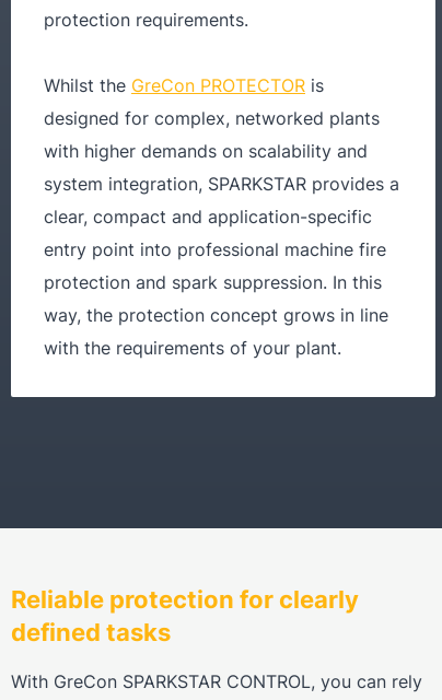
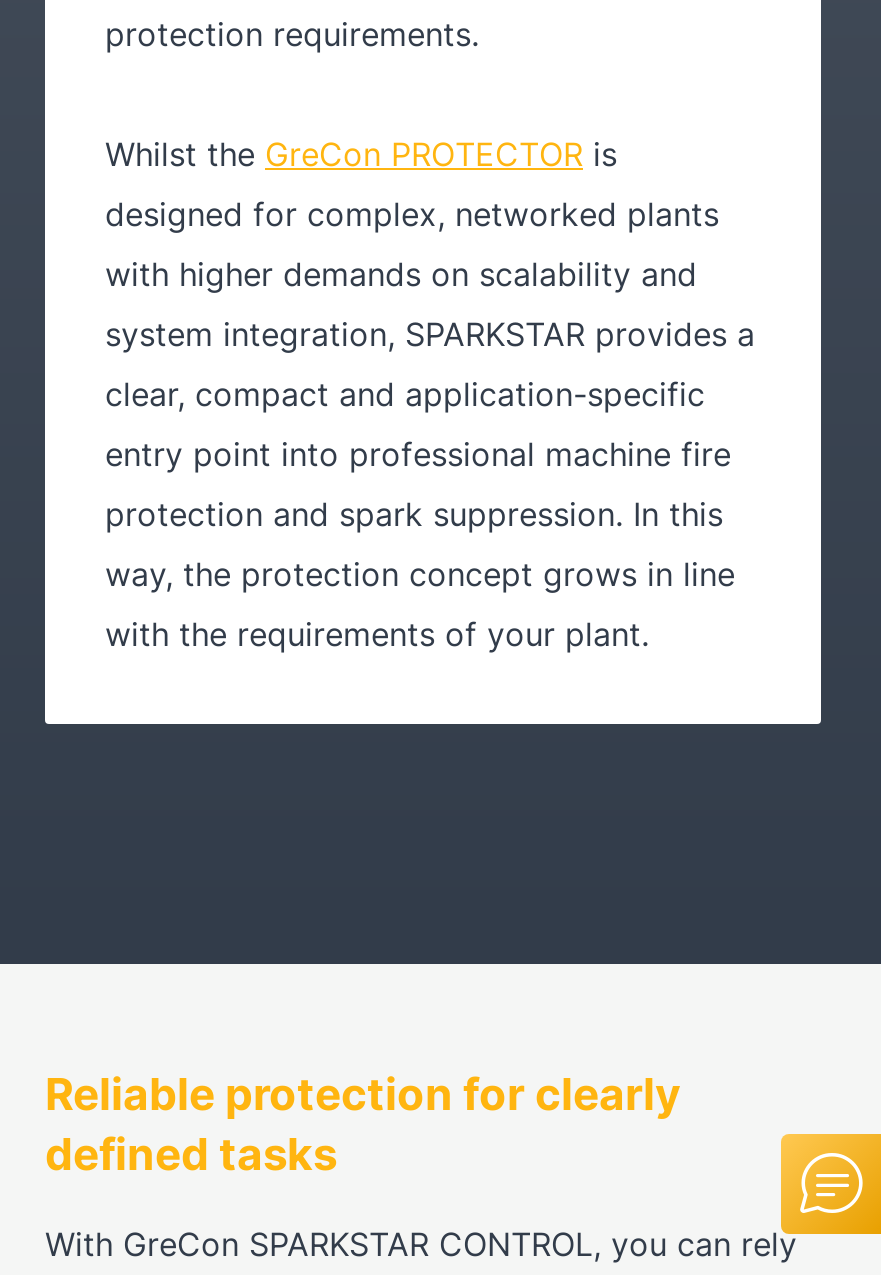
+ [image]
